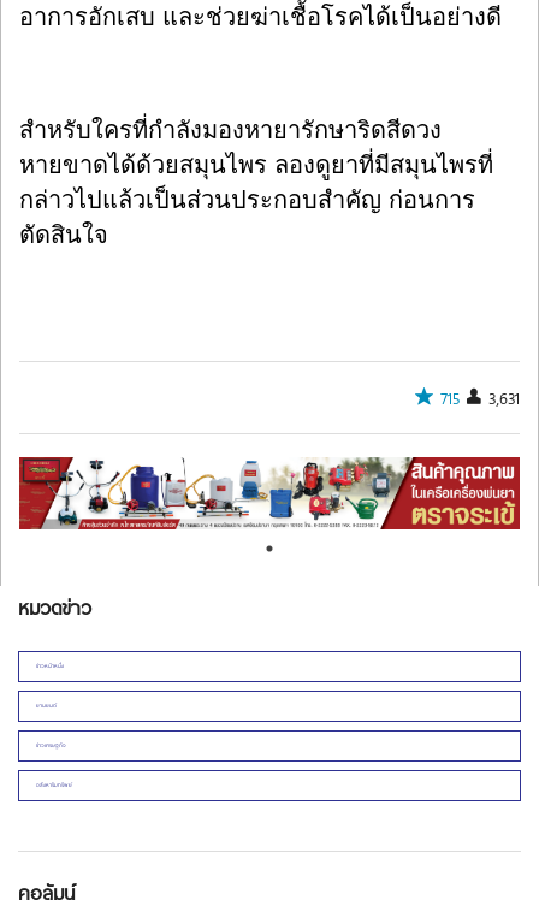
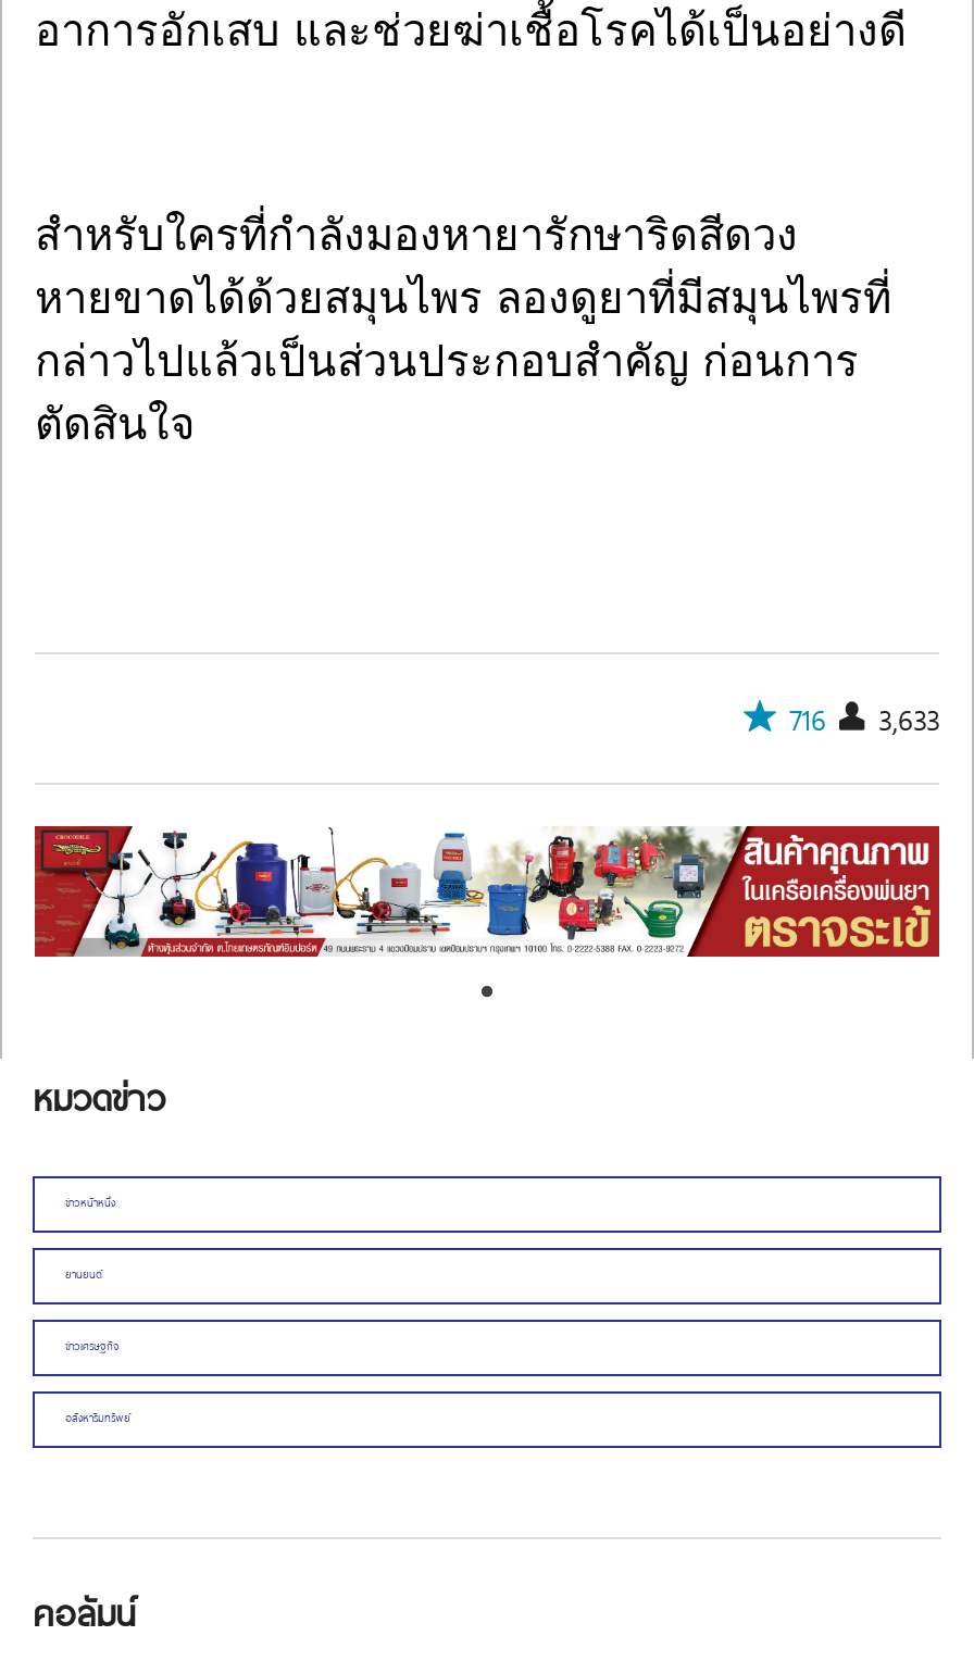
- 715 3,631
+ 716 3,633
